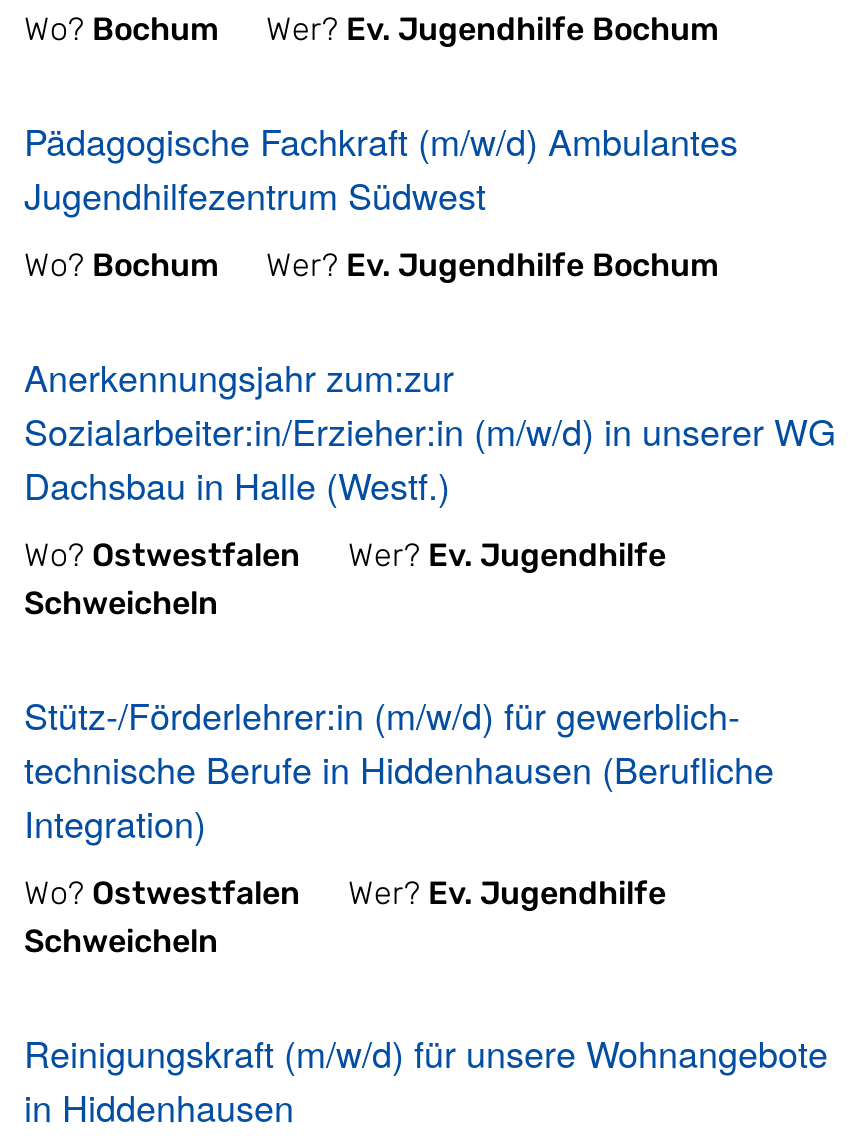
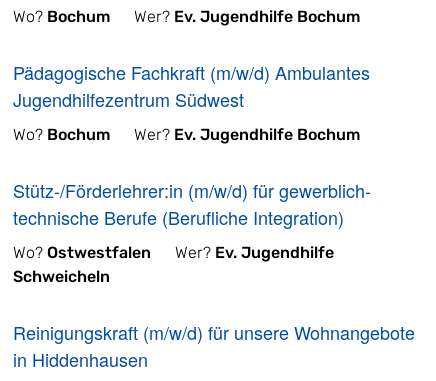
- Anerkennungsjahr zum:zur
- Sozialarbeiter:in/Erzieher:in (m/w/d) in unserer WG
- Dachsbau in Halle (Westf.)
- Wo? Ostwestfalen
- Wer? Ev. Jugendhilfe
- Schweicheln

- technische Berufe in Hiddenhausen (Berufliche
- Integration)
+ technische Berufe (Berufliche Integration)
